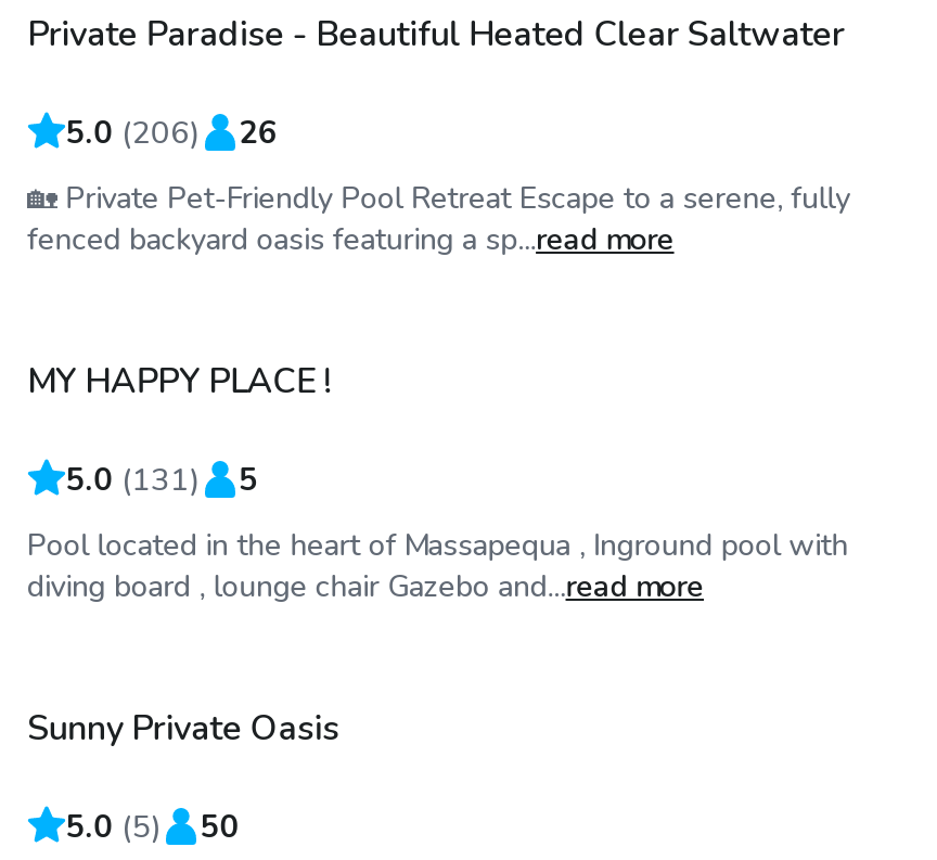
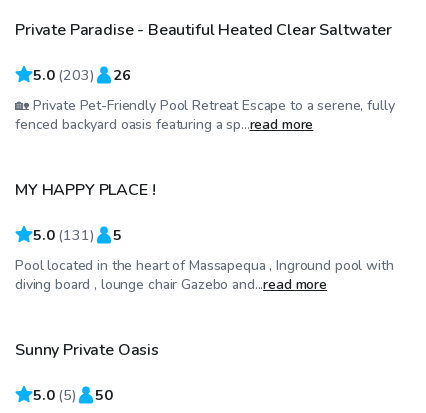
- 5.0 (206) 26
+ 5.0 (203) 26
